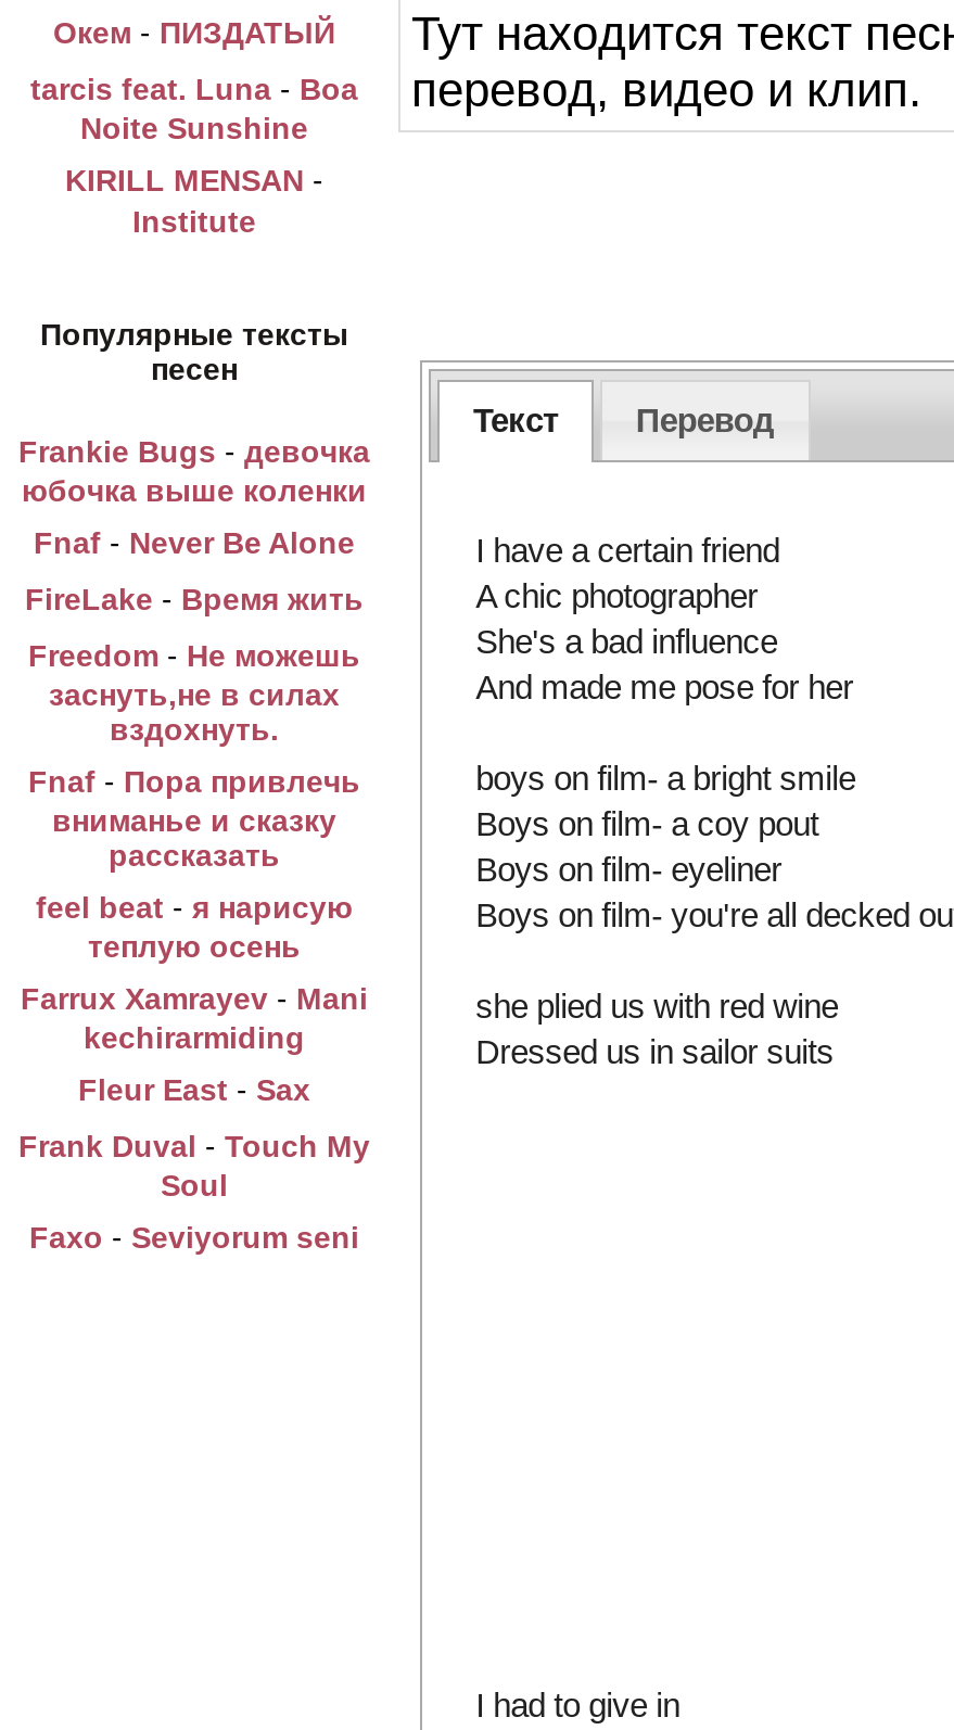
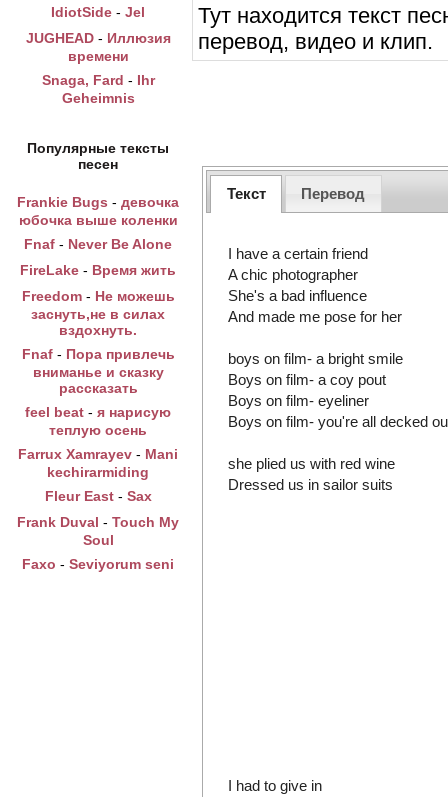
- Окем - ПИЗДАТЫЙ
+ IdiotSide - Jel

- tarcis feat. Luna - Boa
- Noite Sunshine
+ JUGHEAD - Иллюзия
+ времени

- KIRILL MENSAN -
- Institute
+ Snaga, Fard - Ihr
+ Geheimnis
